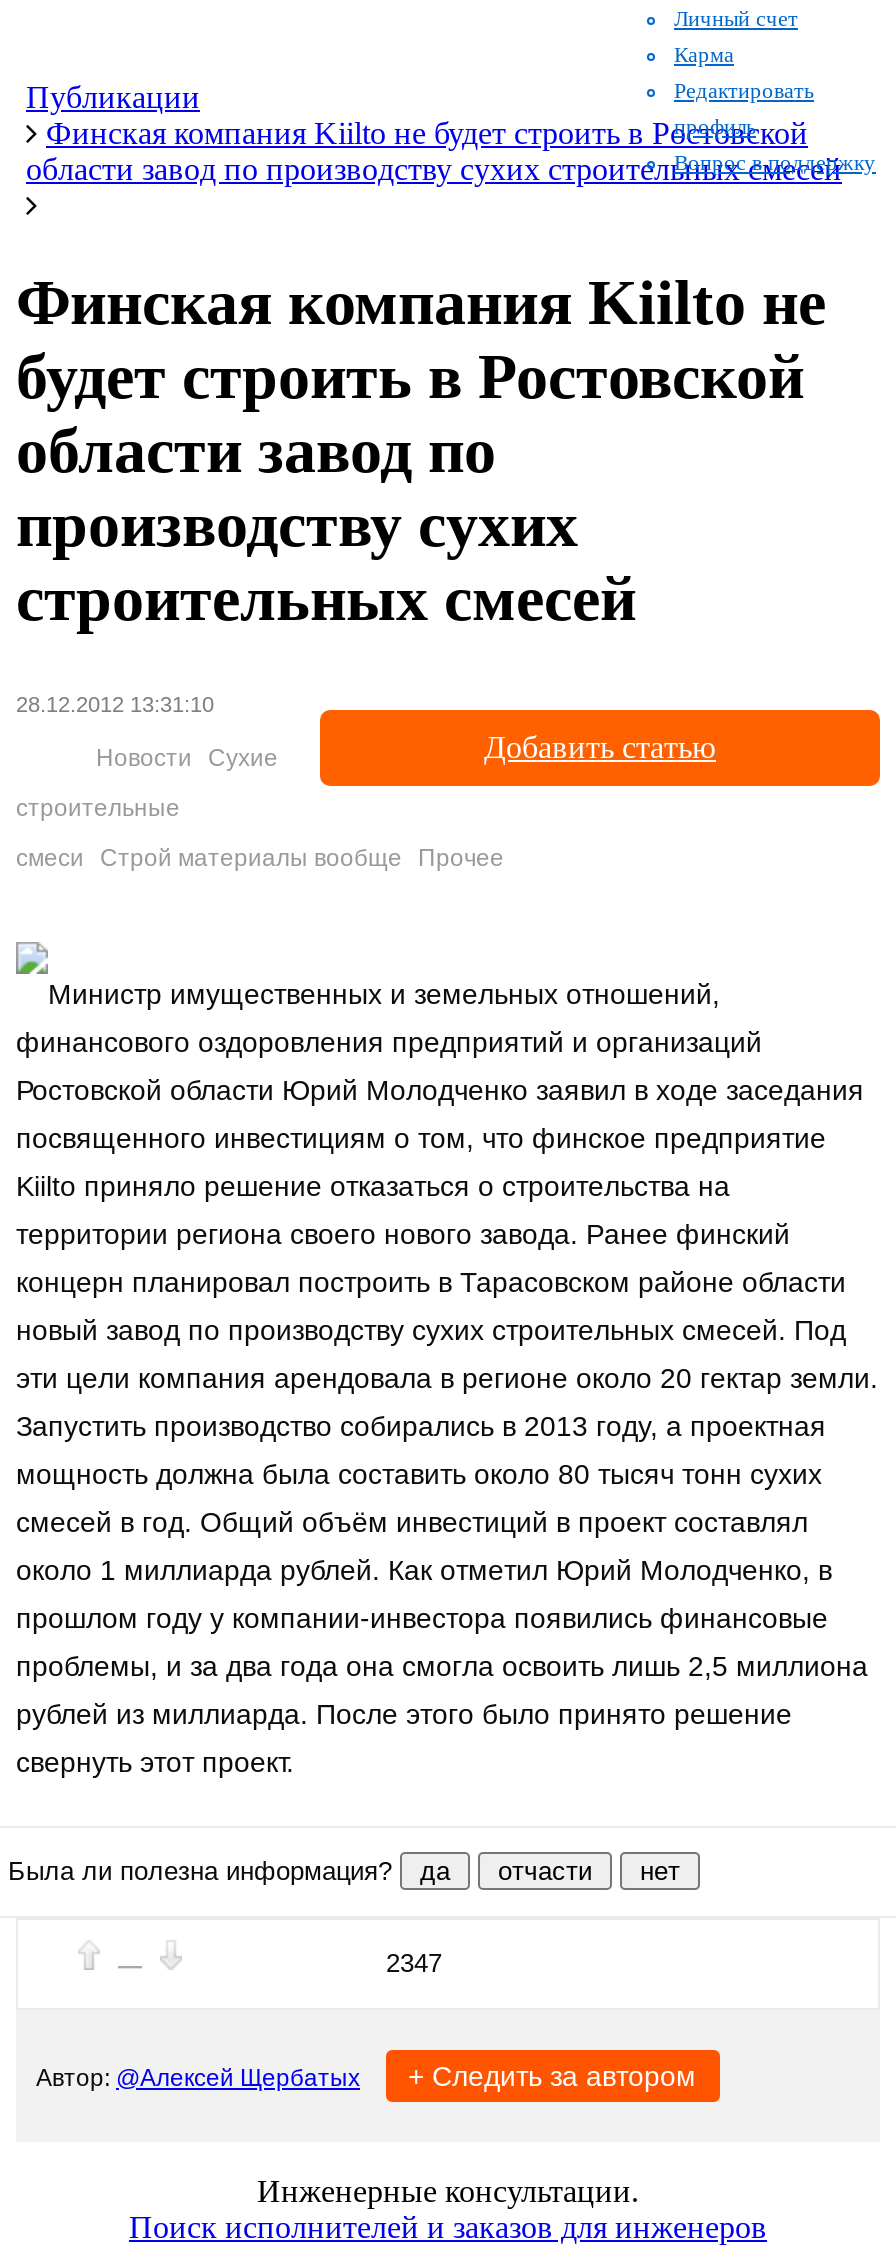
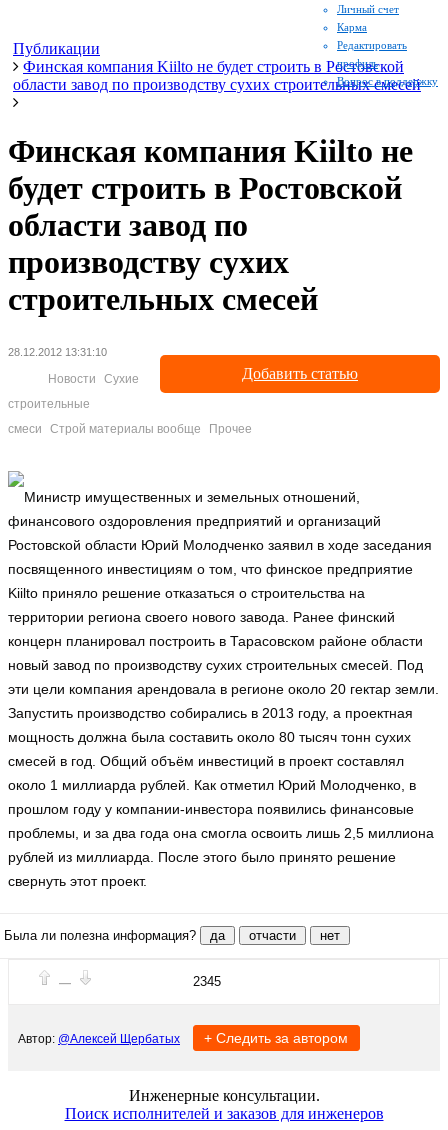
- 2347
+ 2345
